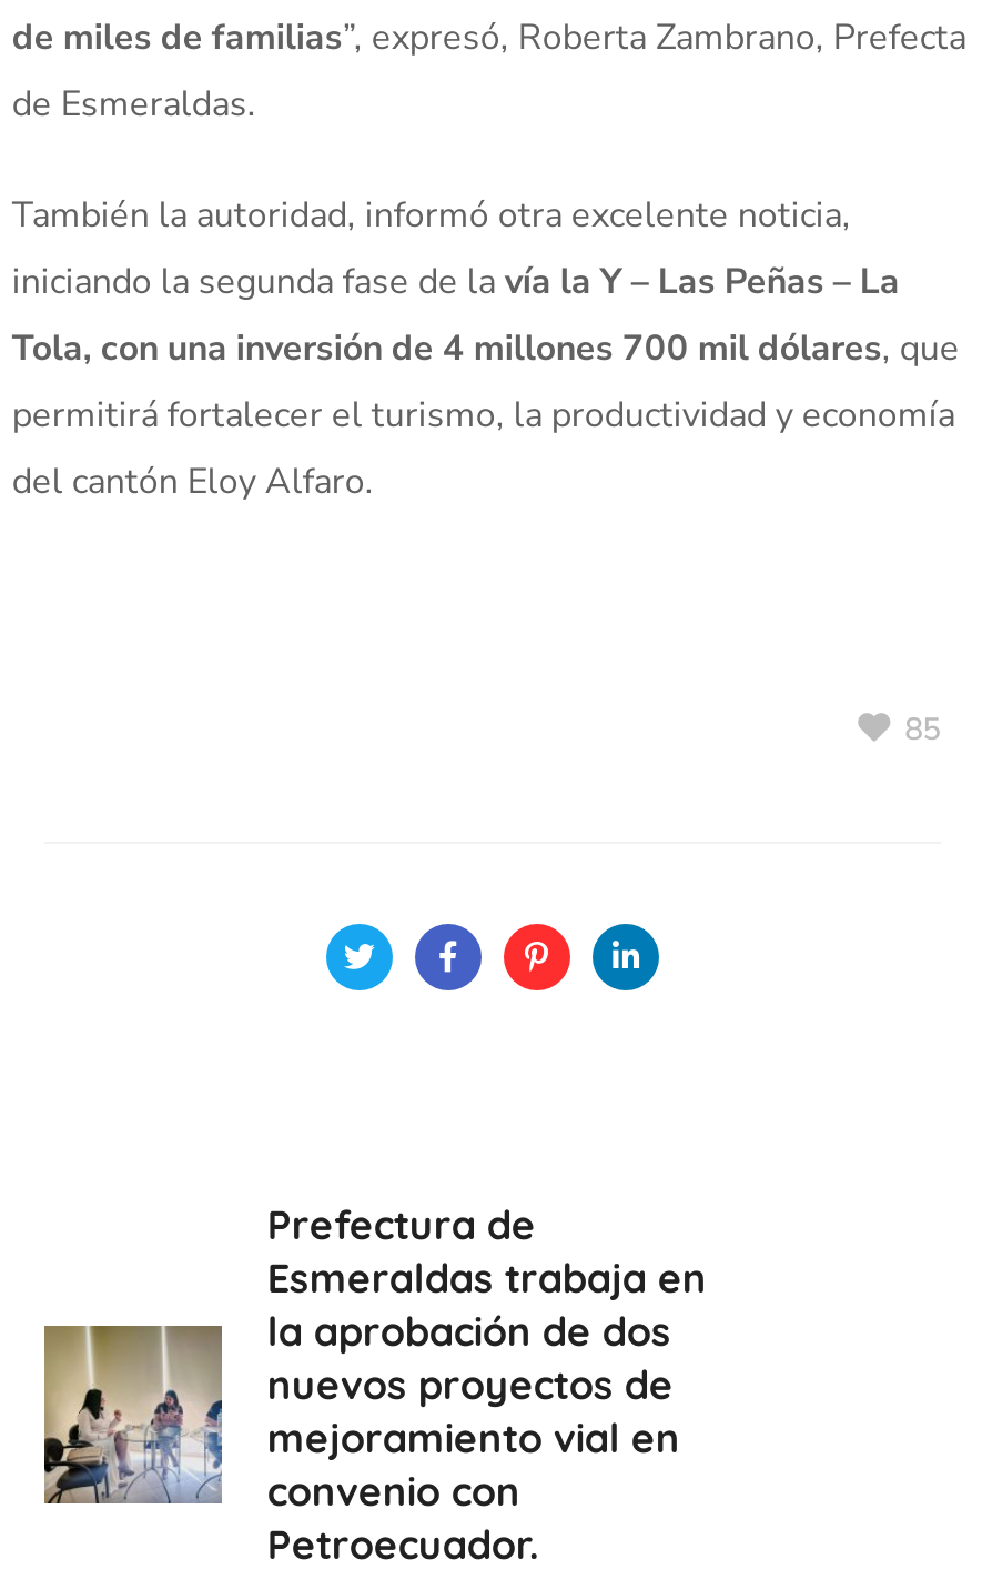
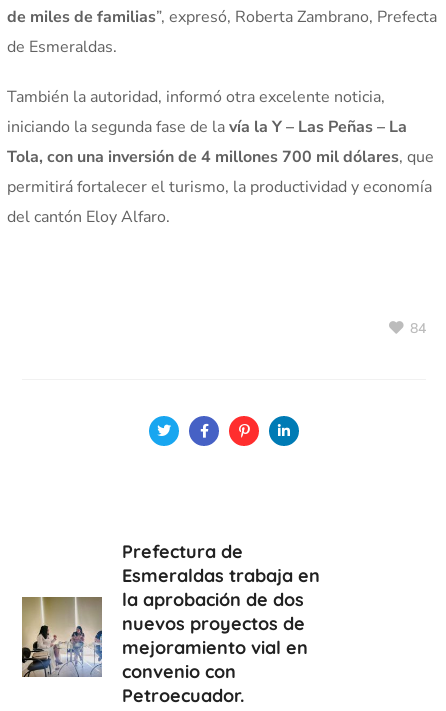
- 85
+ 84
